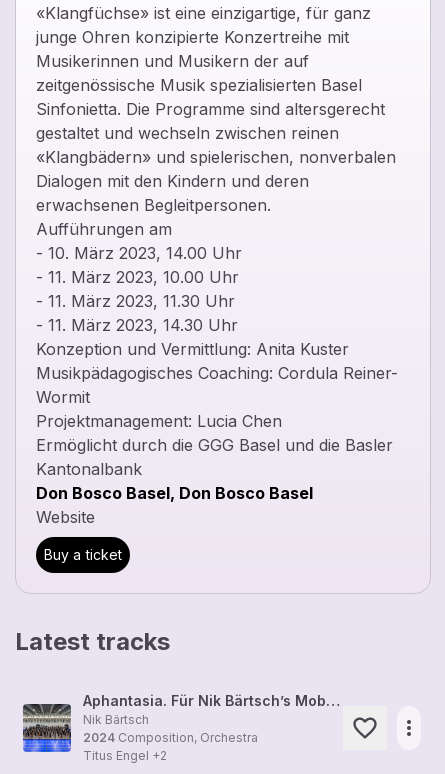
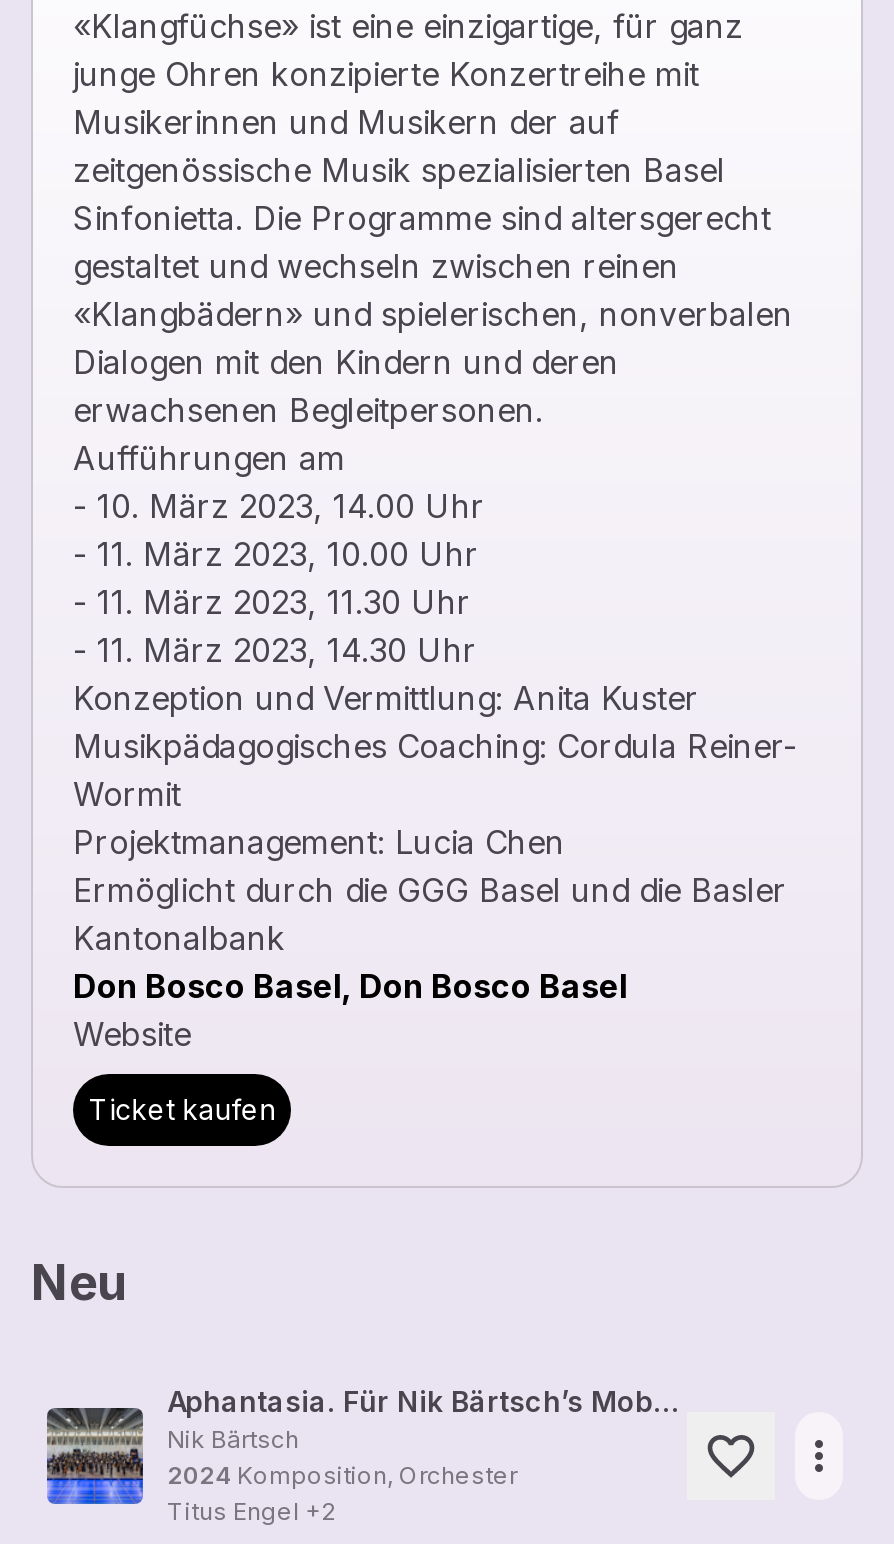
- Buy a ticket
+ Ticket kaufen

- Latest tracks
+ Neu

- 2024 Composition, Orchestra
+ 2024 Komposition, Orchester
